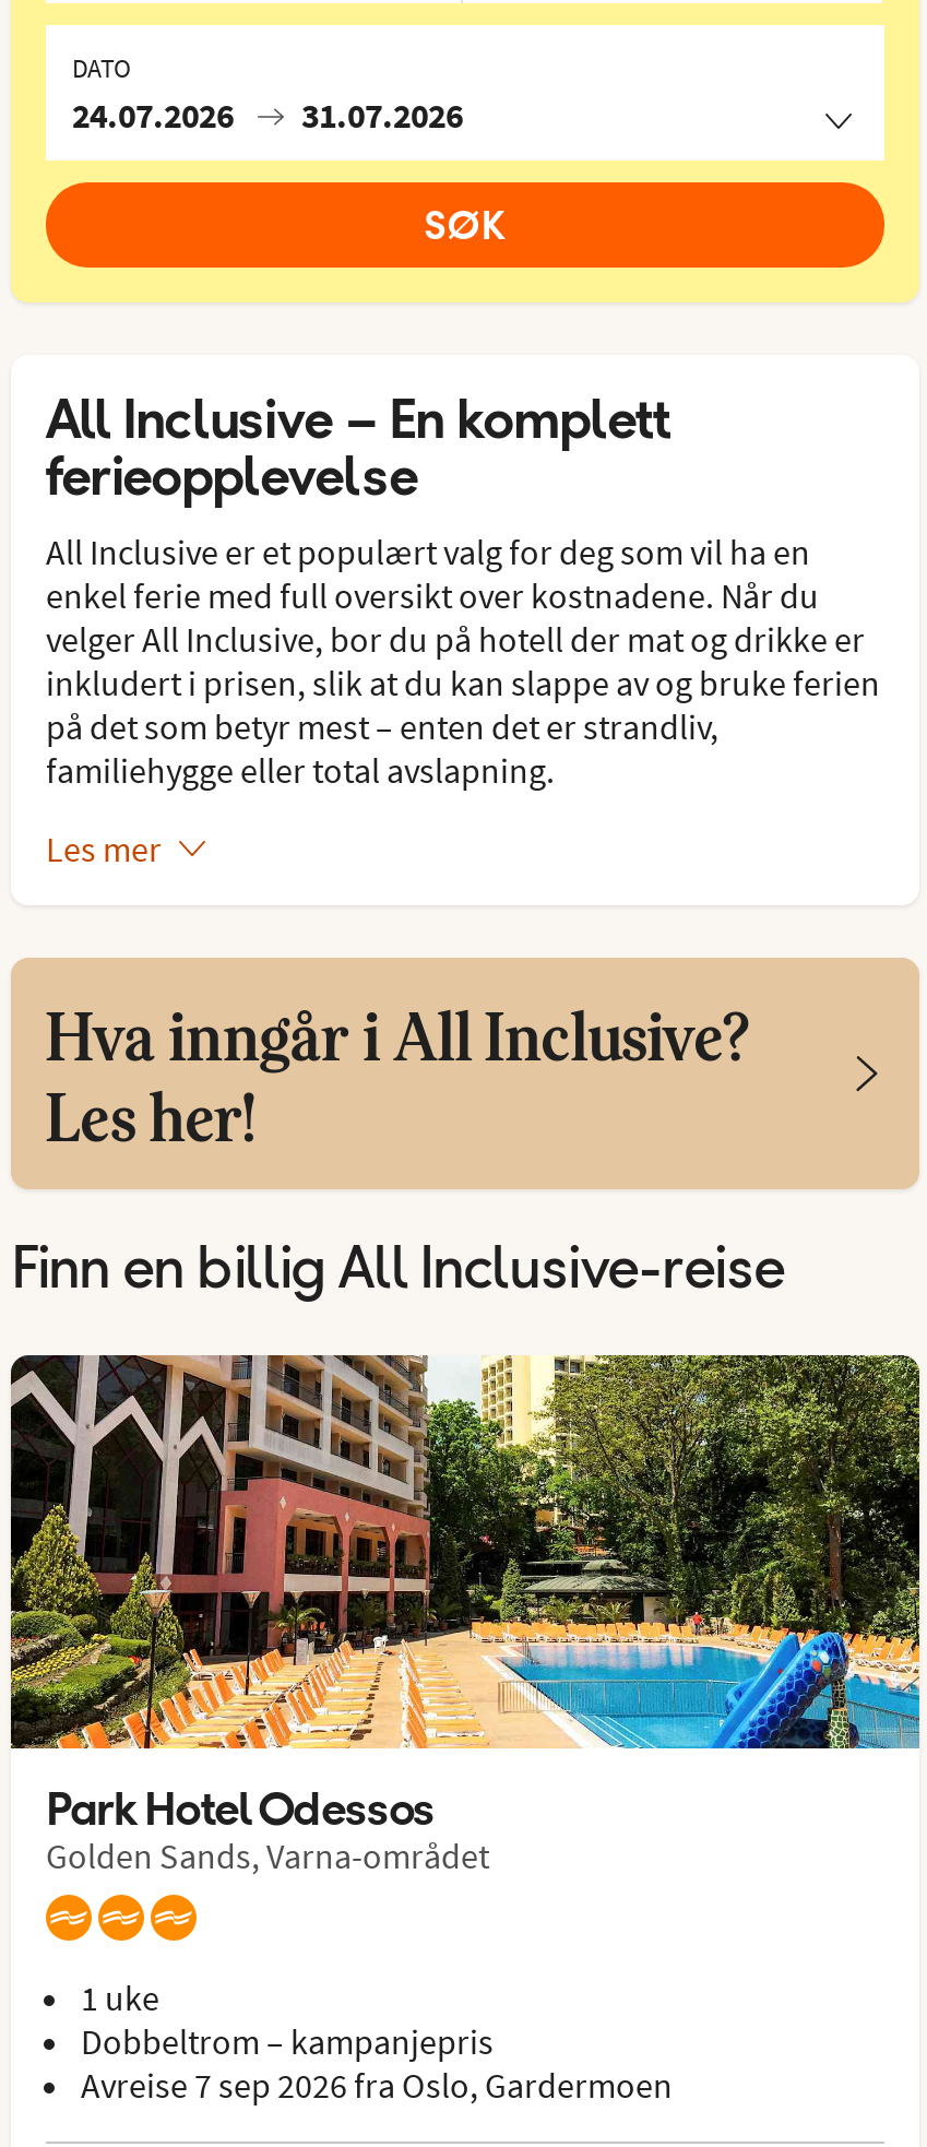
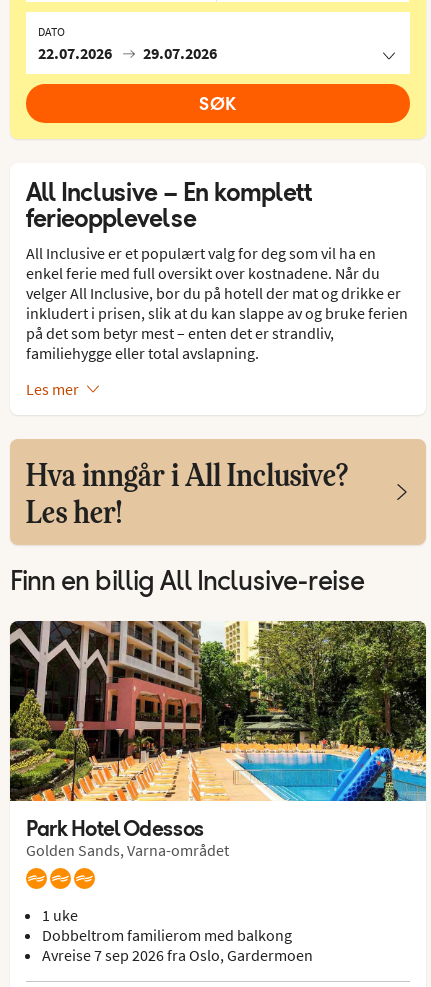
- 24.07.2026
+ 22.07.2026

- 31.07.2026
+ 29.07.2026

- Dobbeltrom – kampanjepris
+ Dobbeltrom familierom med balkong
